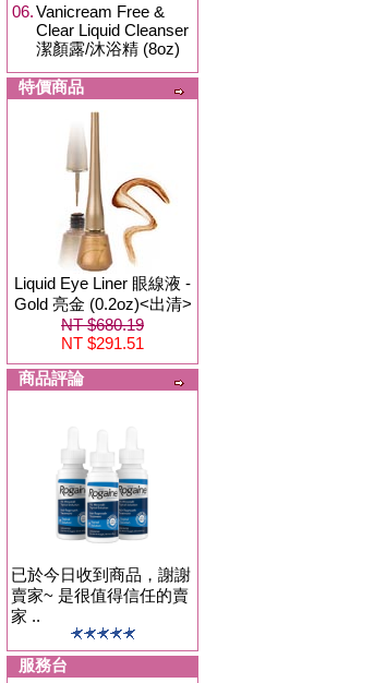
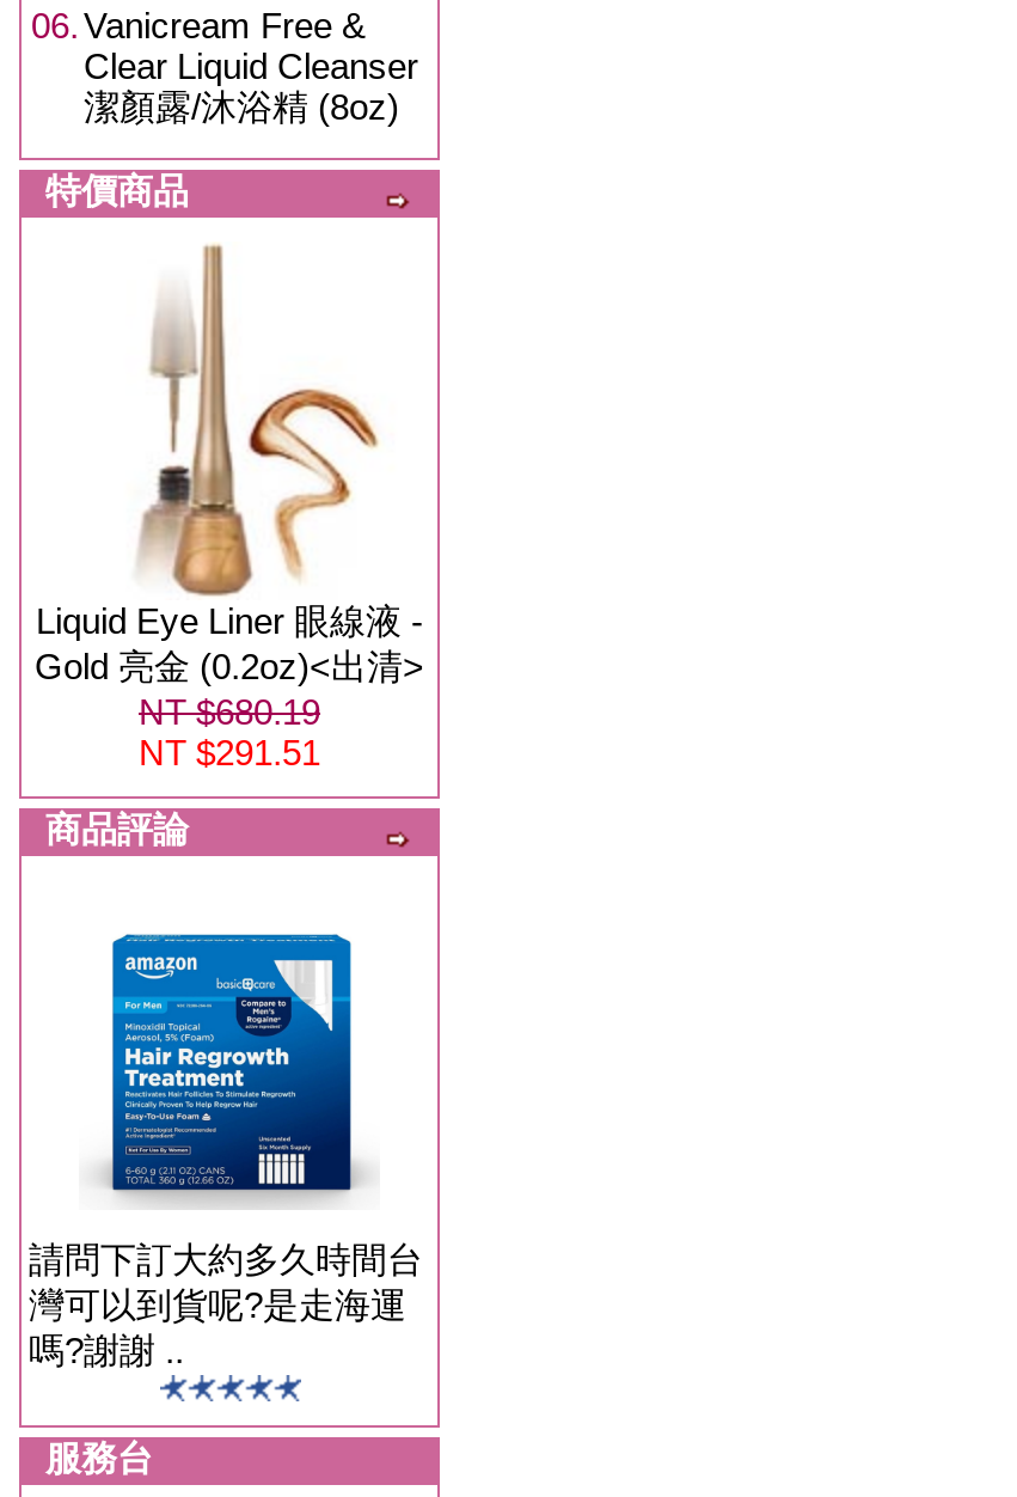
- [image]
- 已於今日收到商品，謝謝
- 賣家~ 是很值得信任的賣
- 家 ..
+ [image]
+ 請問下訂大約多久時間台
+ 灣可以到貨呢?是走海運
+ 嗎?謝謝 ..
